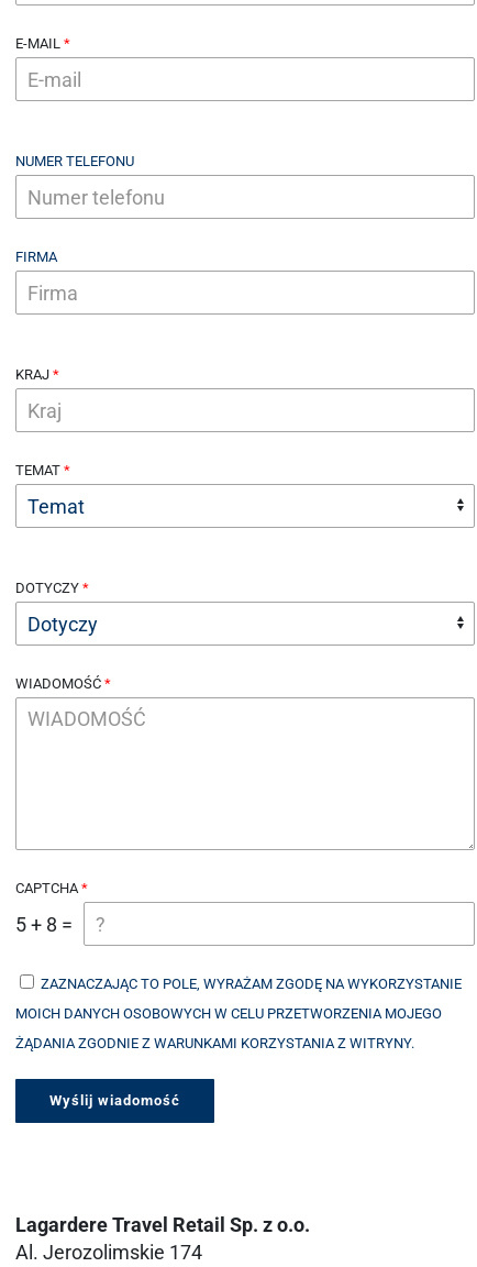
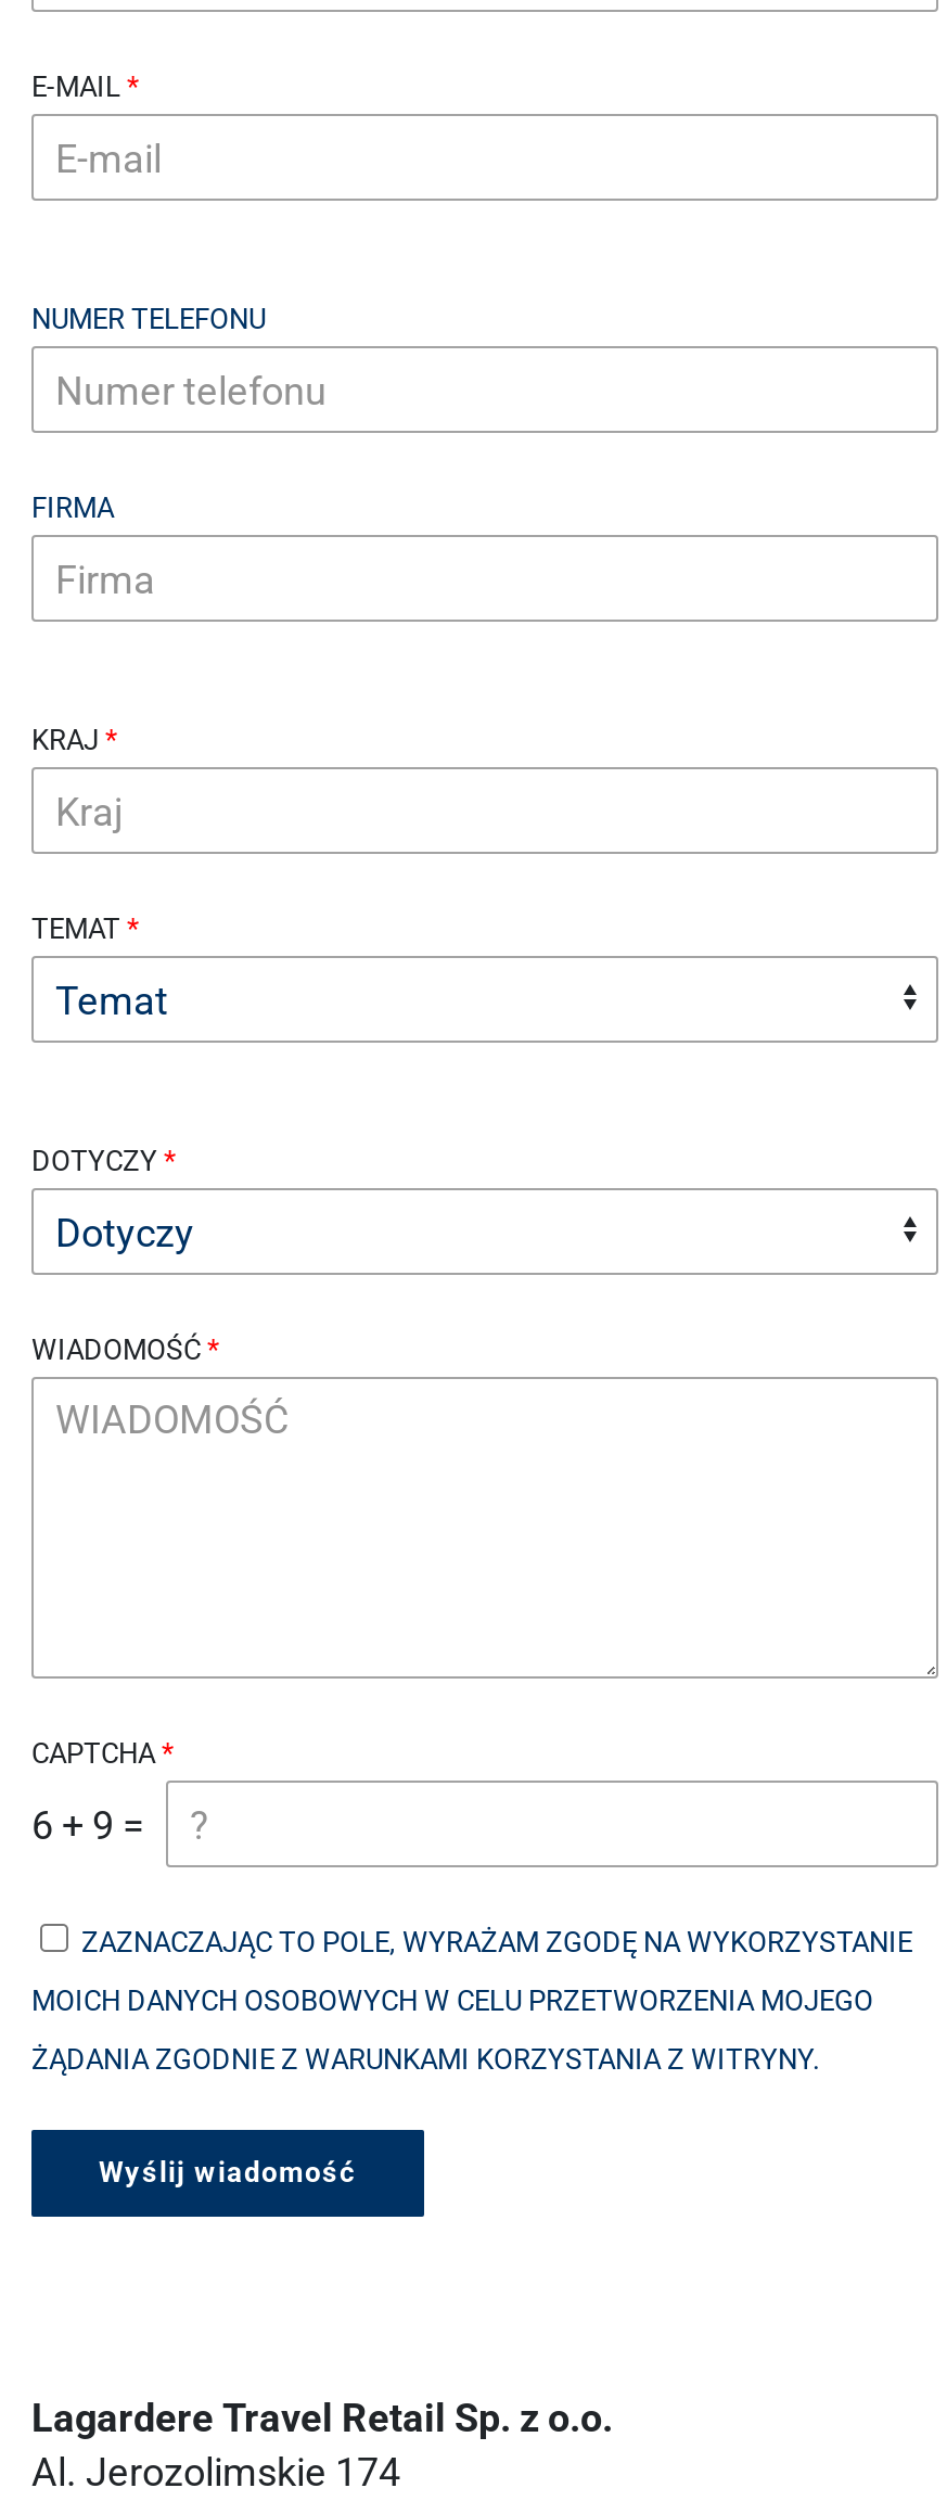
- 5 + 8 =
+ 6 + 9 =
